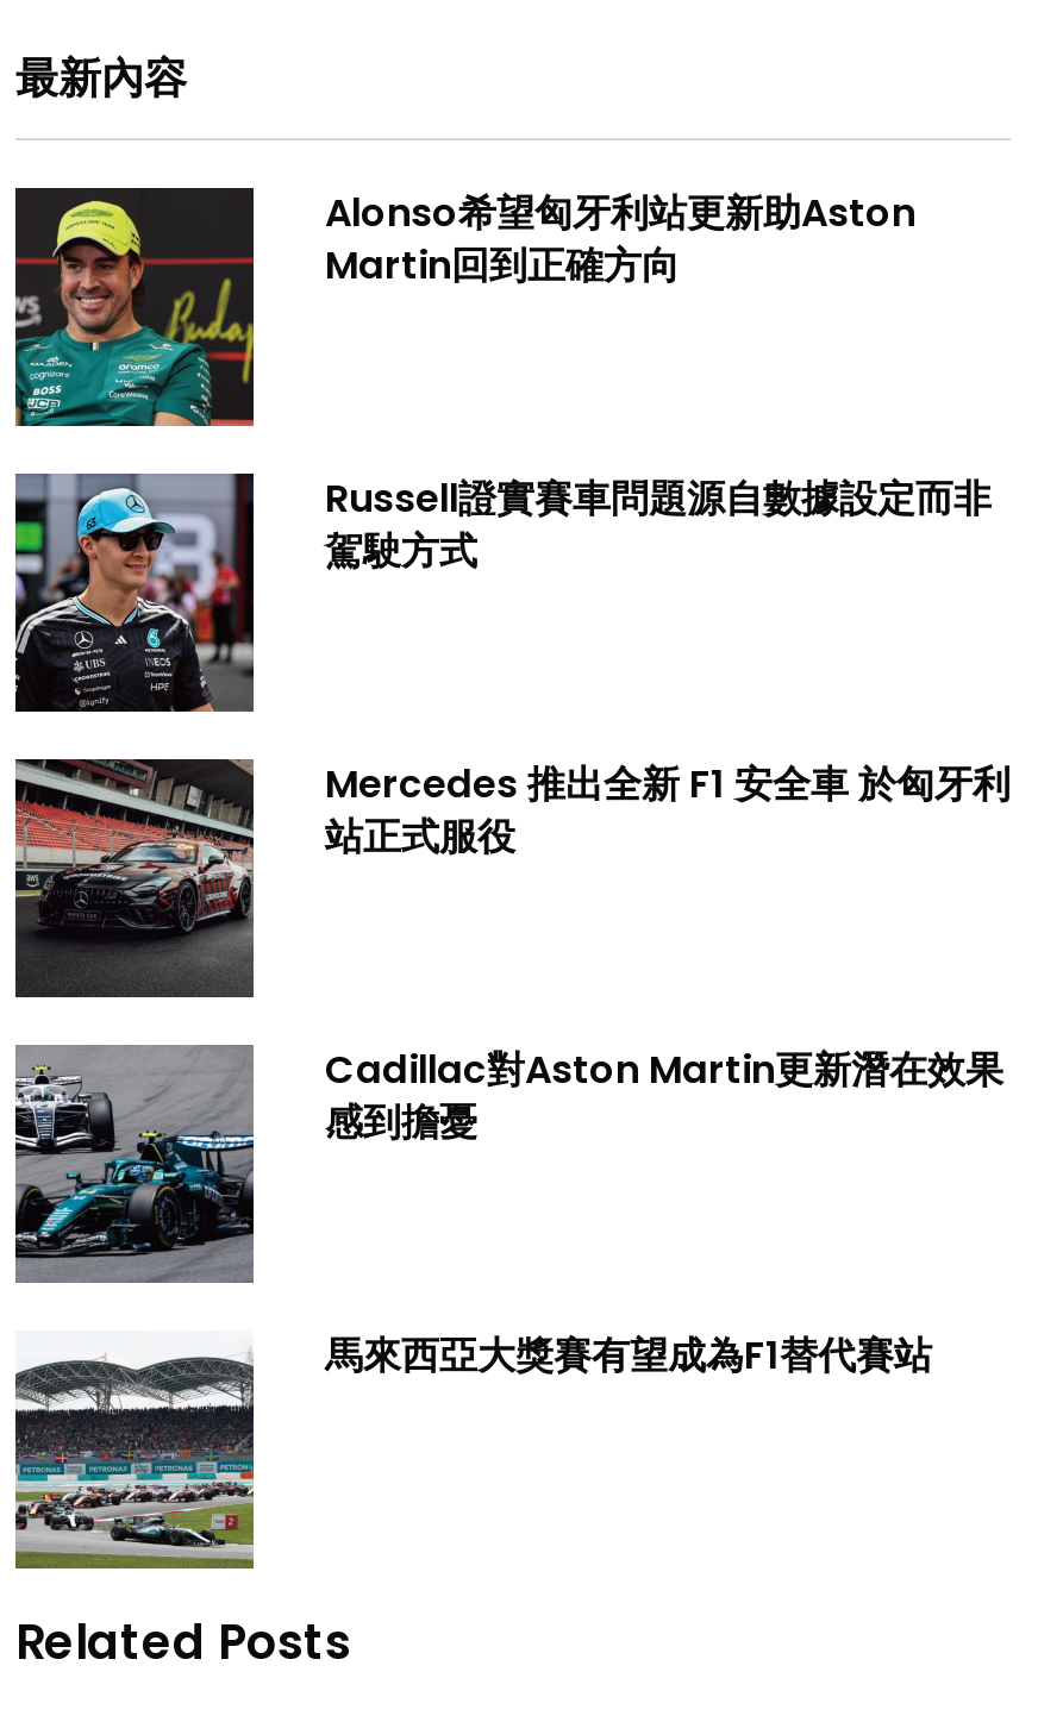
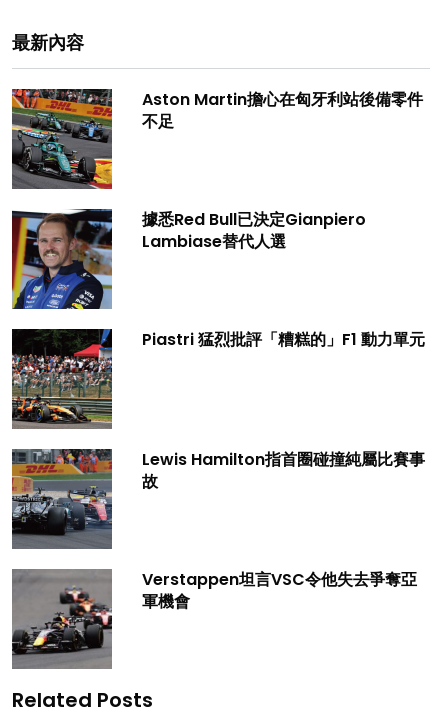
- [image]
- Alonso希望匈牙利站更新助Aston
- Martin回到正確方向
+ [image]
+ Aston Martin擔心在匈牙利站後備零件
+ 不足

- [image]
- Russell證實賽車問題源自數據設定而非
- 駕駛方式
+ [image]
+ 據悉Red Bull已決定Gianpiero
+ Lambiase替代人選

- [image]
- Mercedes 推出全新 F1 安全車 於匈牙利
- 站正式服役
+ [image]
+ Piastri 猛烈批評「糟糕的」F1 動力單元

- [image]
- Cadillac對Aston Martin更新潛在效果
- 感到擔憂
+ [image]
+ Lewis Hamilton指首圈碰撞純屬比賽事
+ 故

- [image]
- 馬來西亞大獎賽有望成為F1替代賽站
+ [image]
+ Verstappen坦言VSC令他失去爭奪亞
+ 軍機會
